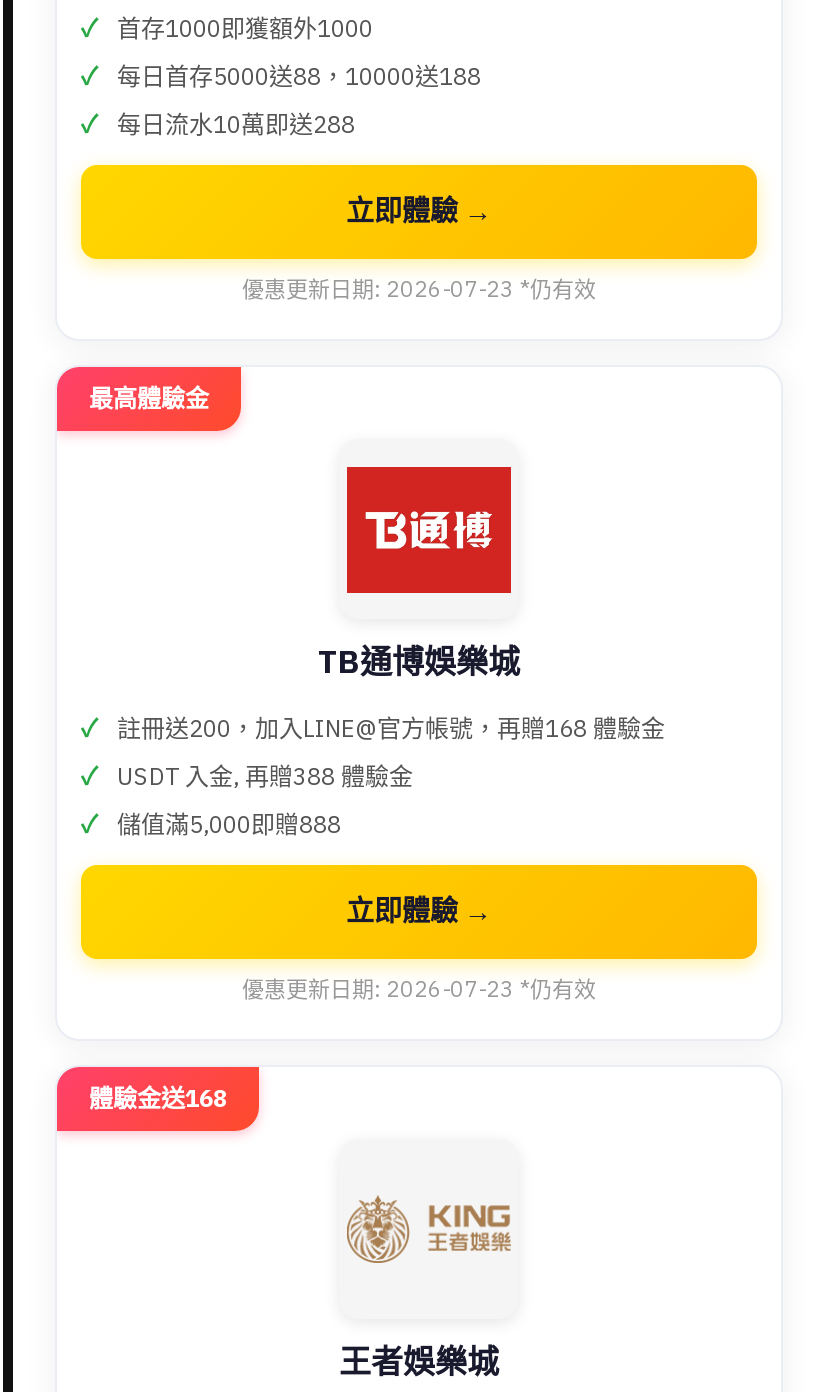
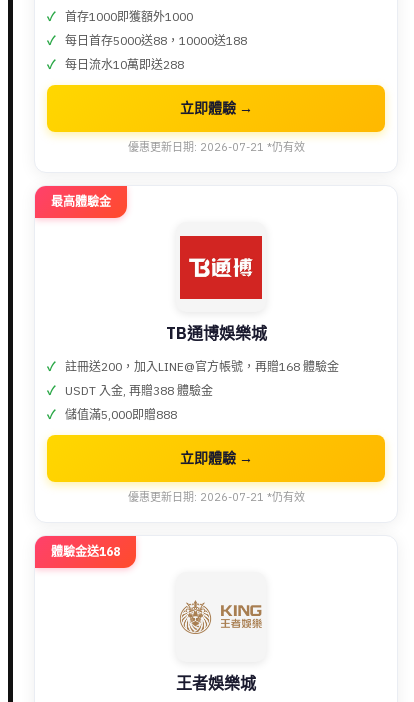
- 優惠更新日期: 2026-07-23 *仍有效
+ 優惠更新日期: 2026-07-21 *仍有效

- 優惠更新日期: 2026-07-23 *仍有效
+ 優惠更新日期: 2026-07-21 *仍有效
